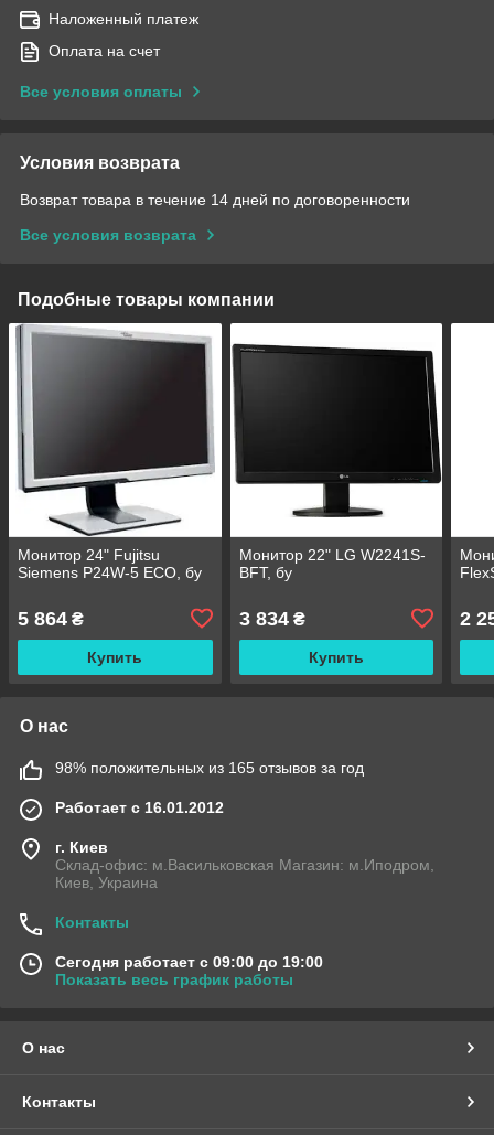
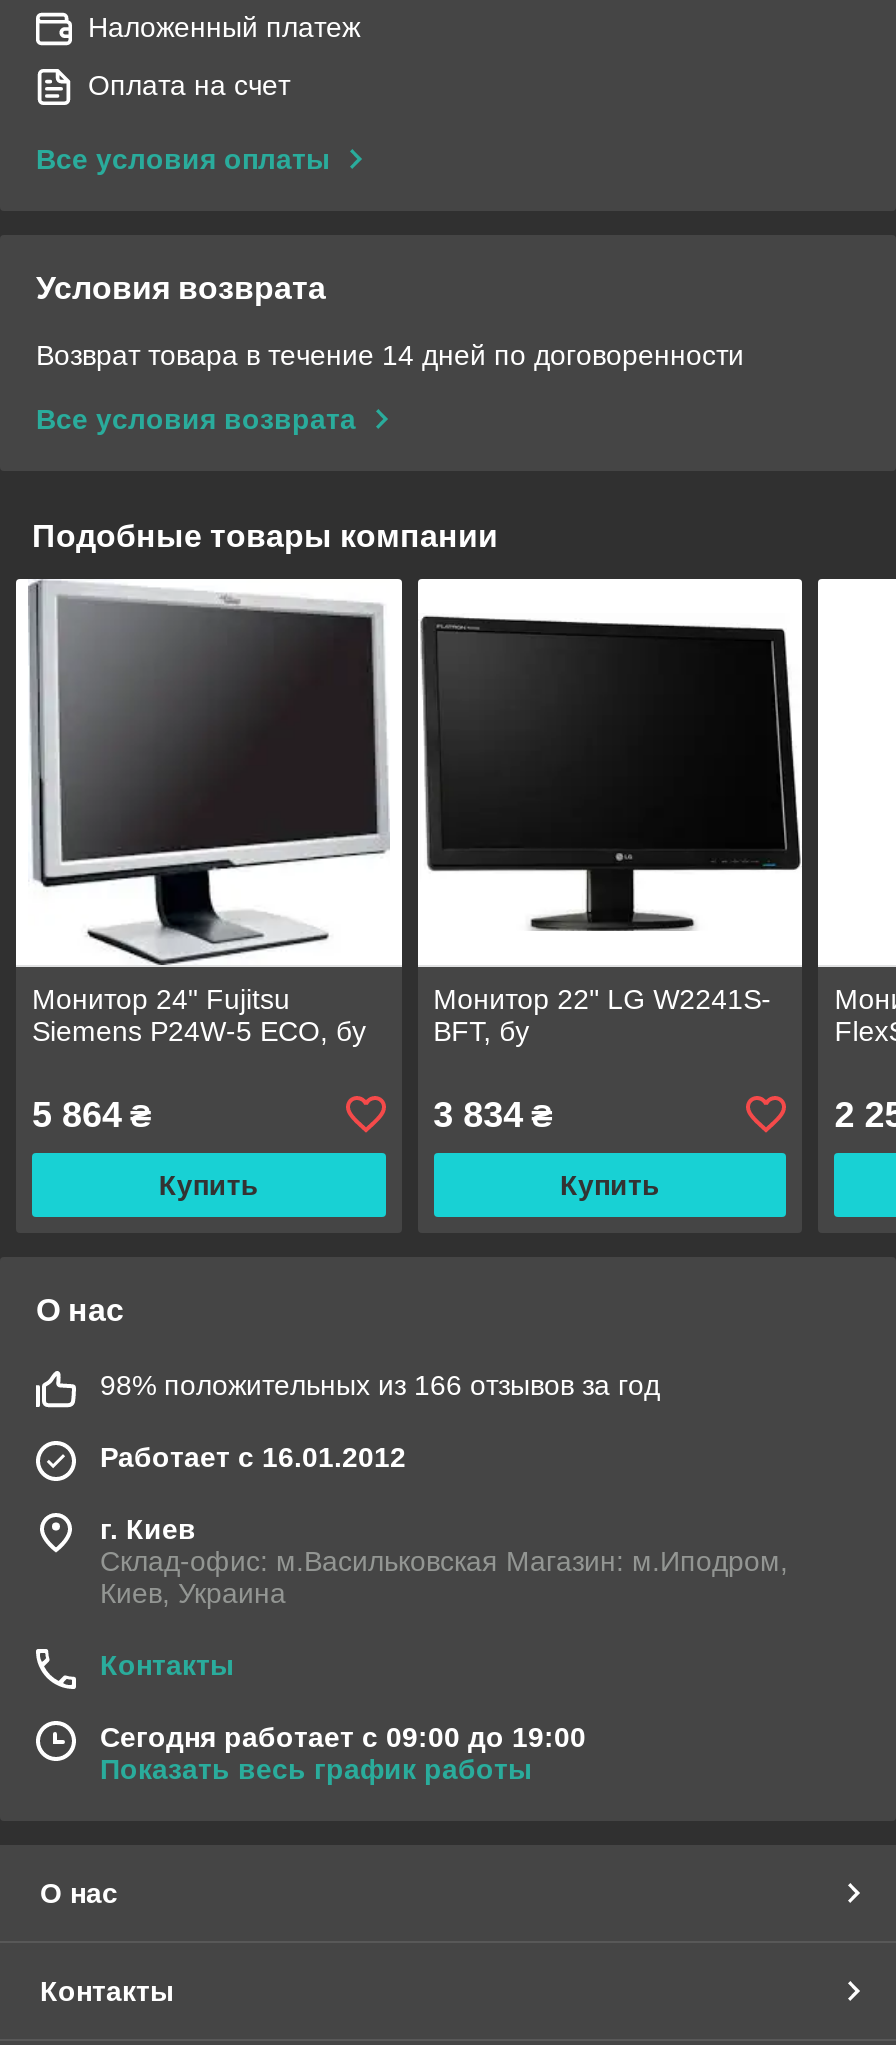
- 98% положительных из 165 отзывов за год
+ 98% положительных из 166 отзывов за год
